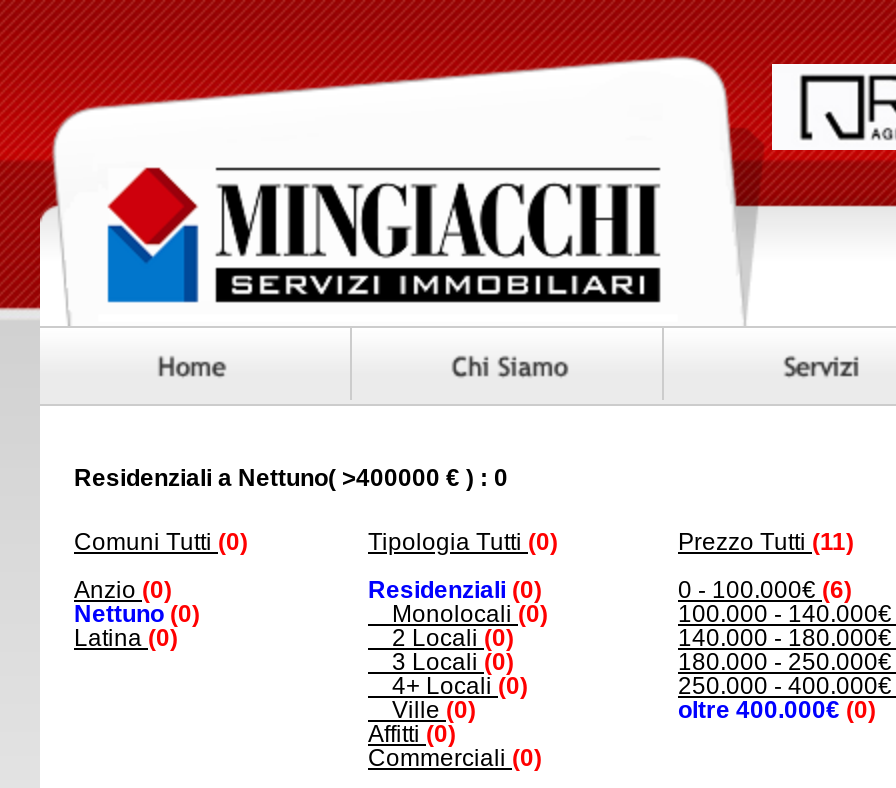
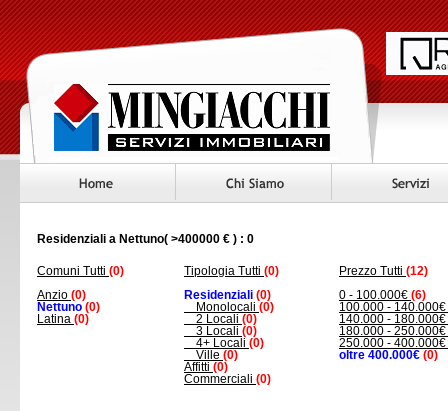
- Prezzo Tutti (11)
+ Prezzo Tutti (12)
